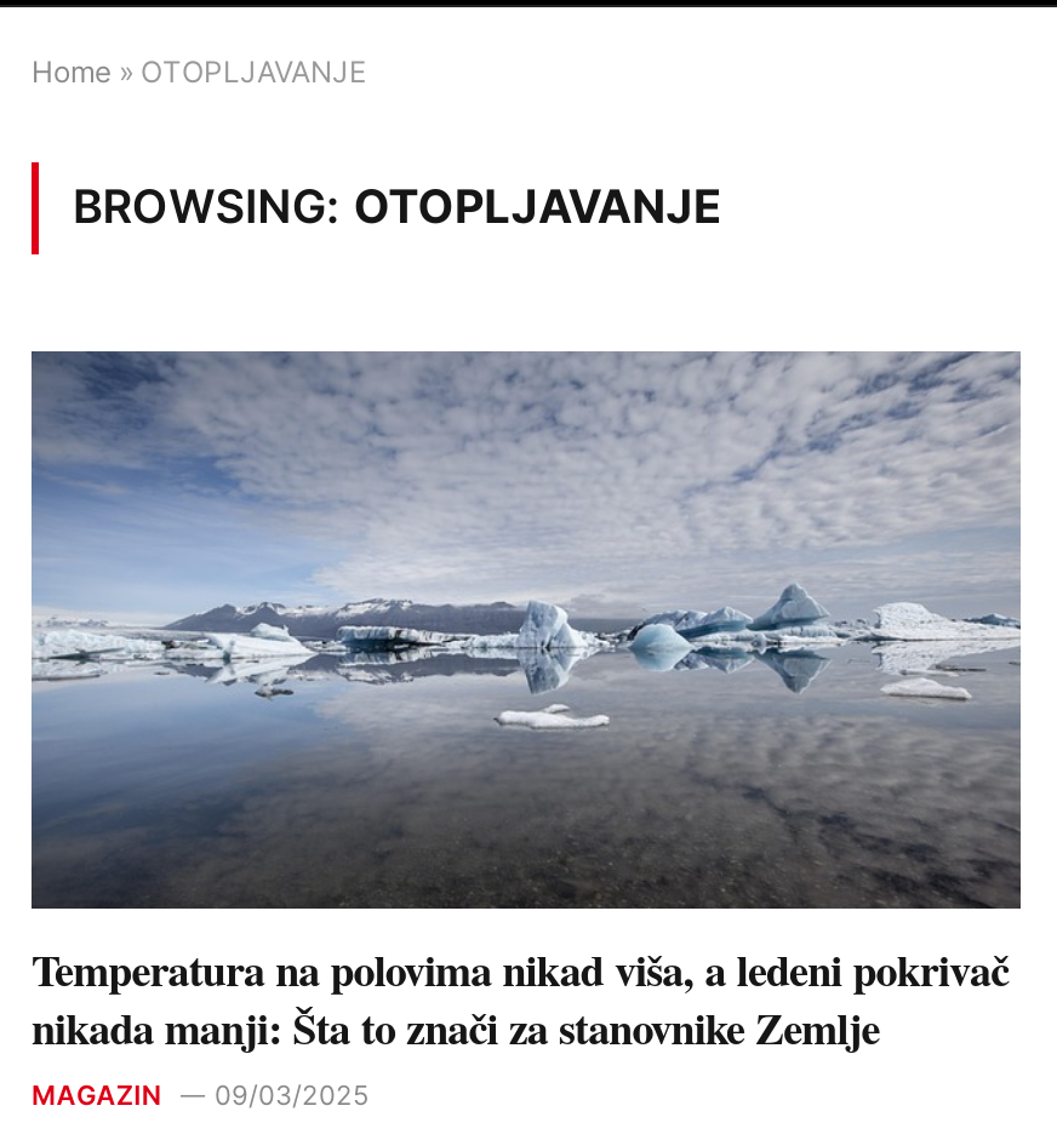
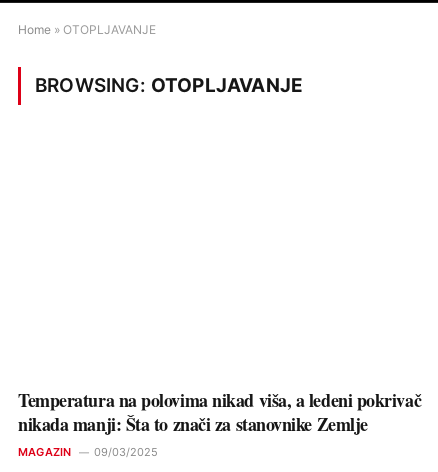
- [image]
